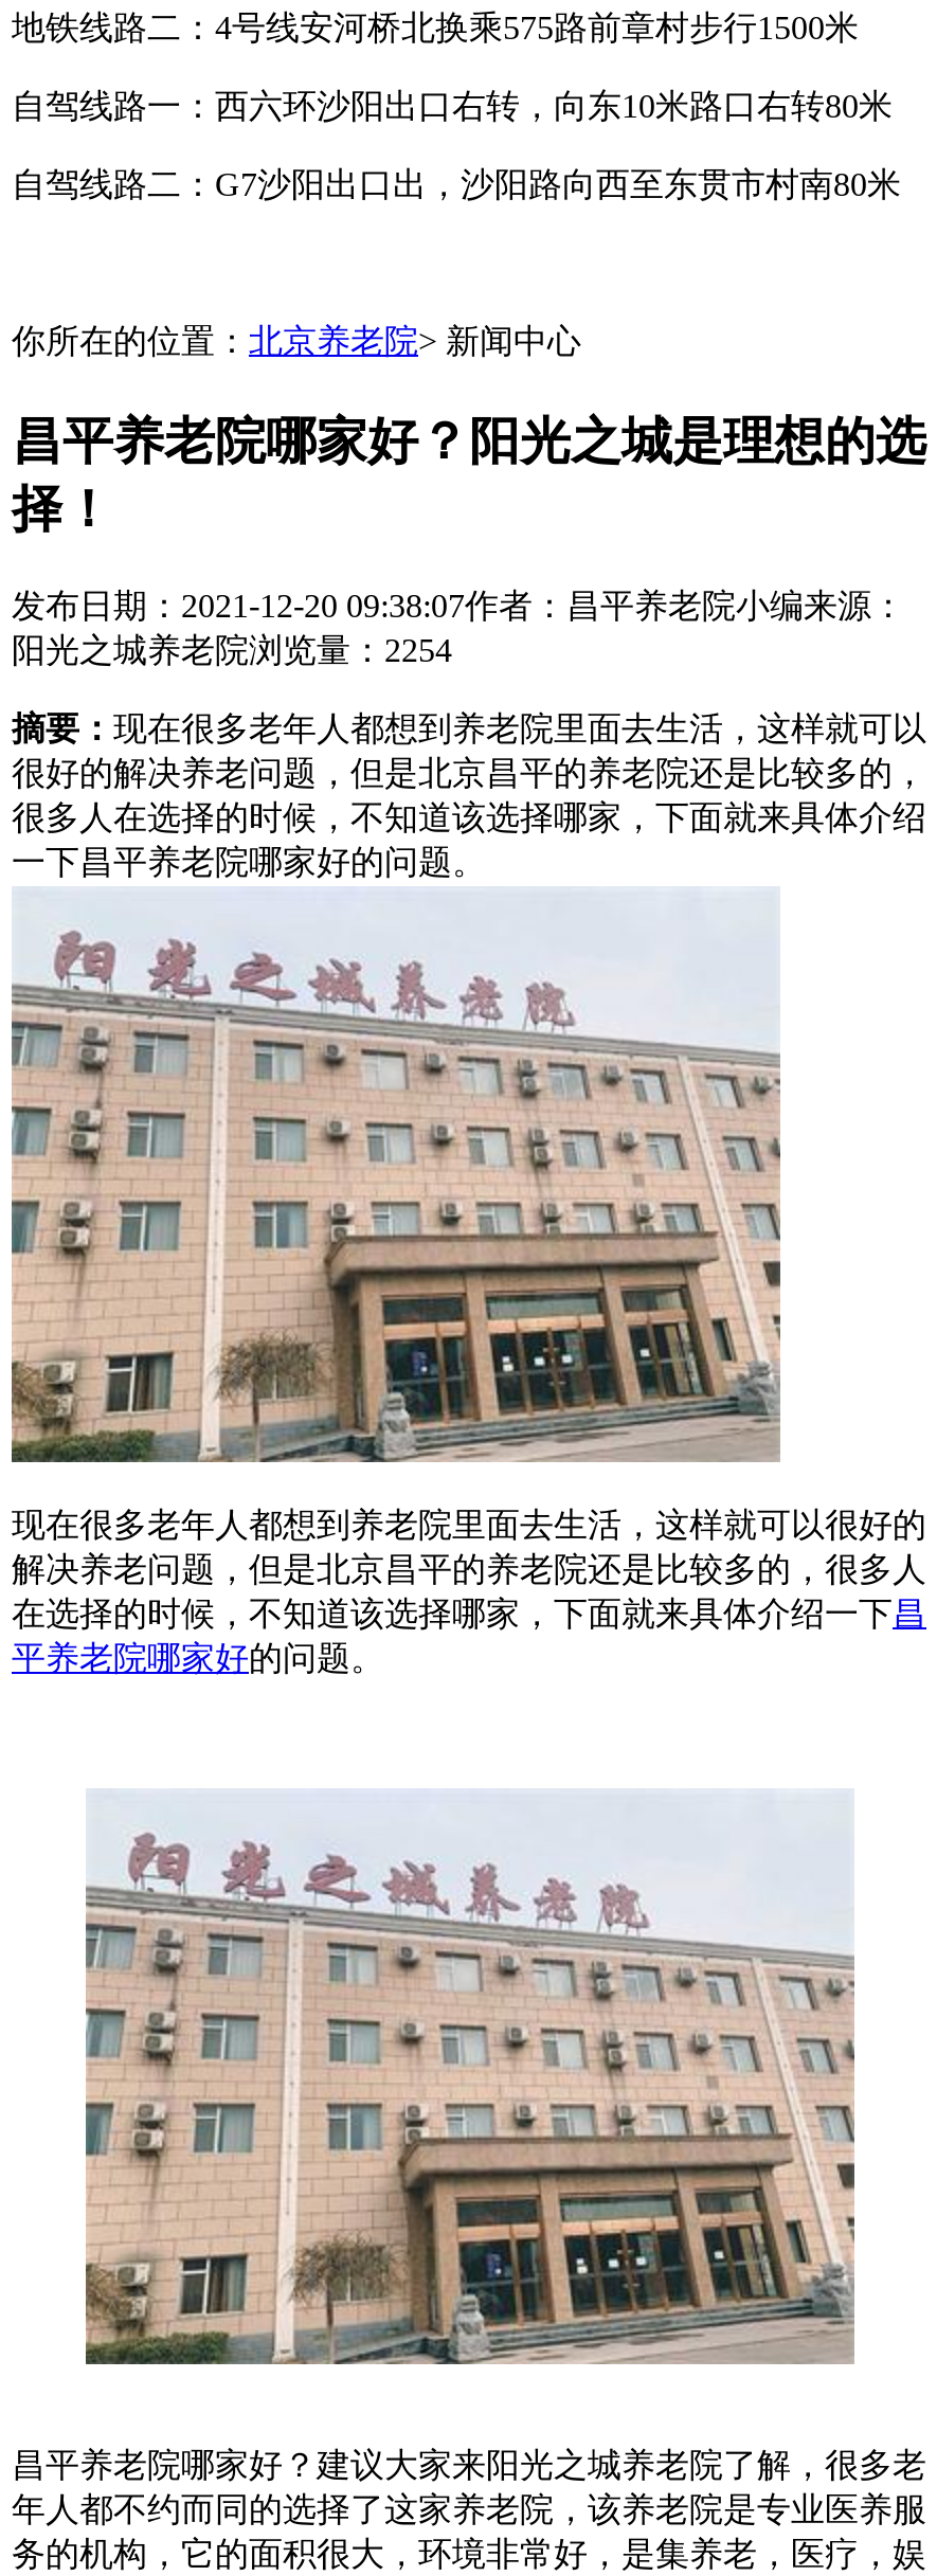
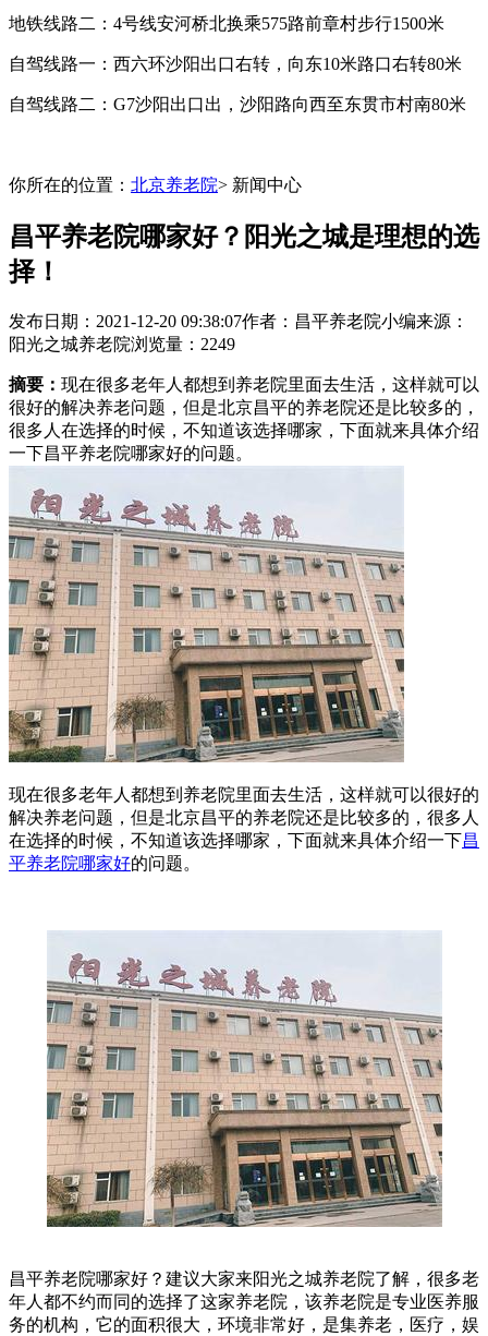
- 阳光之城养老院浏览量：2254
+ 阳光之城养老院浏览量：2249
